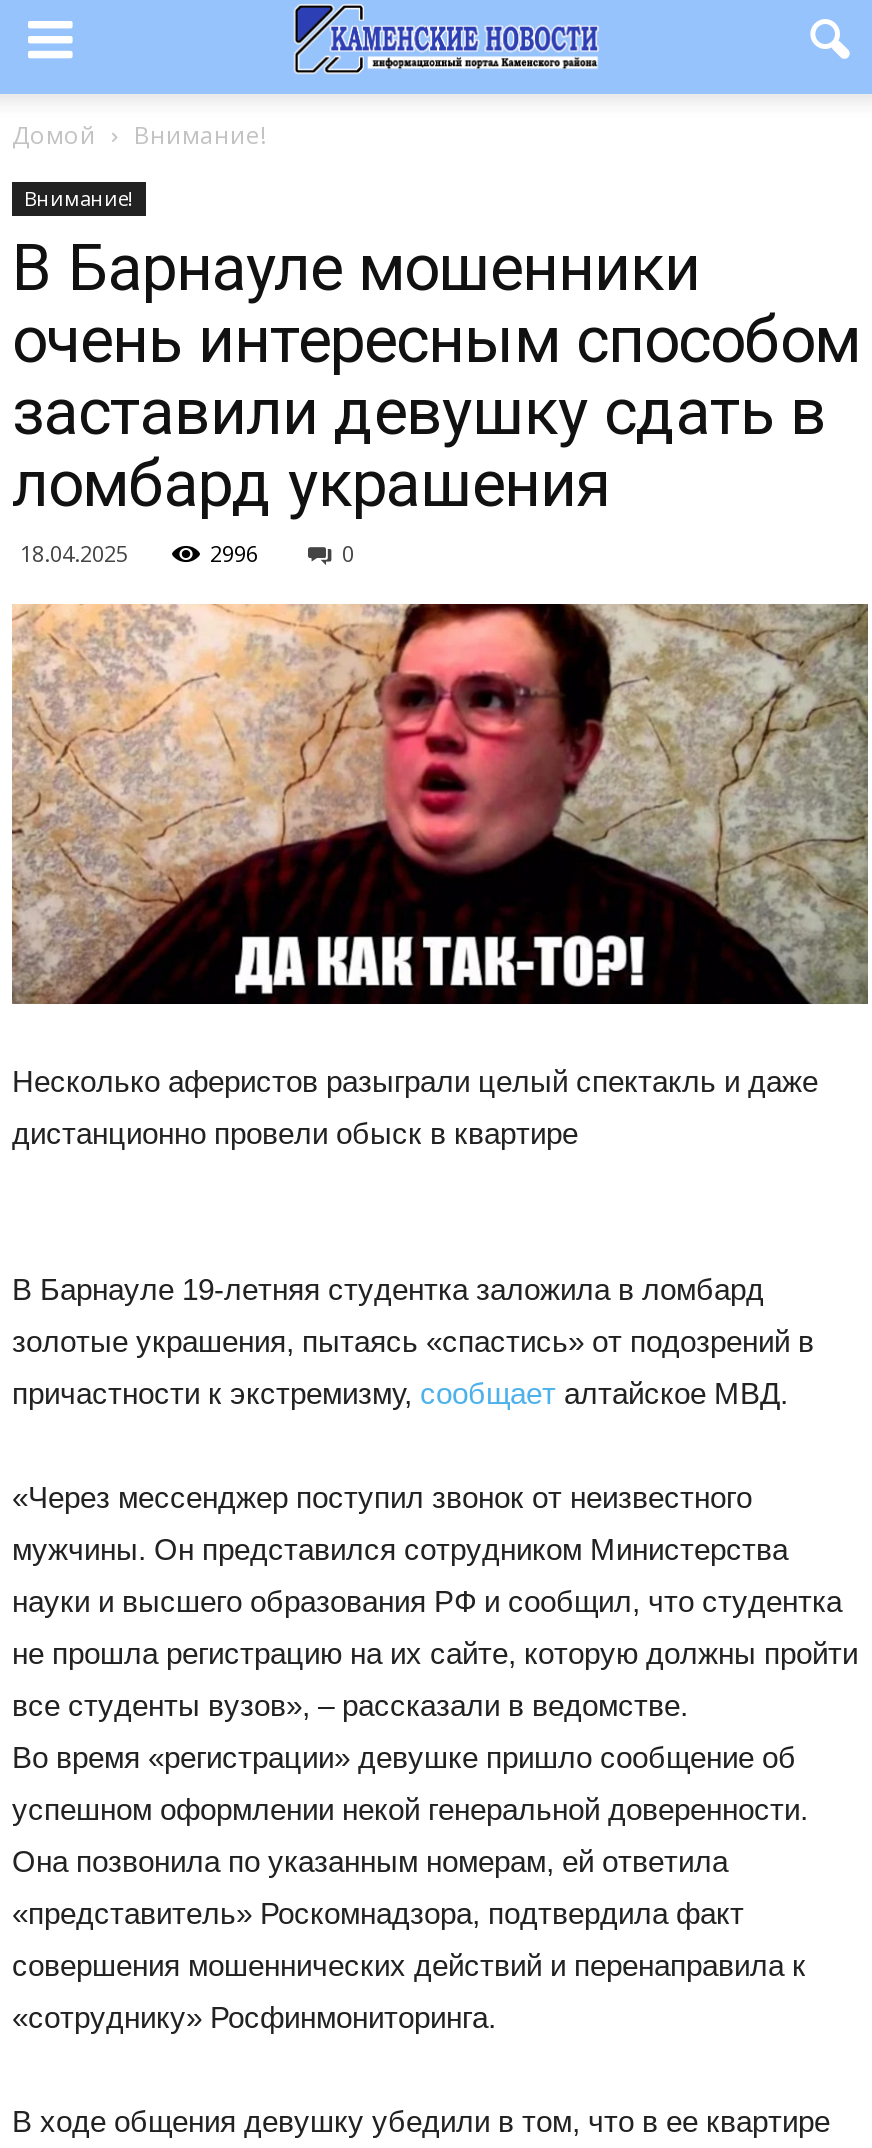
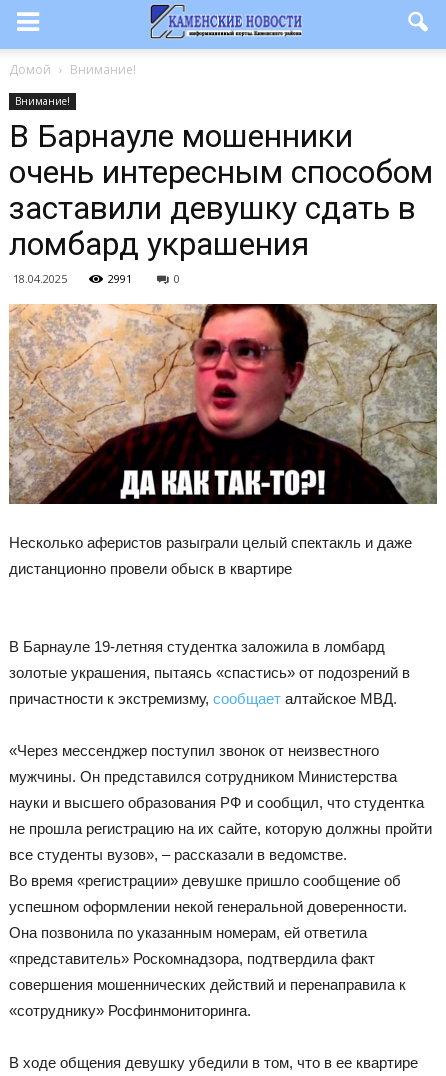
- 2996
+ 2991
